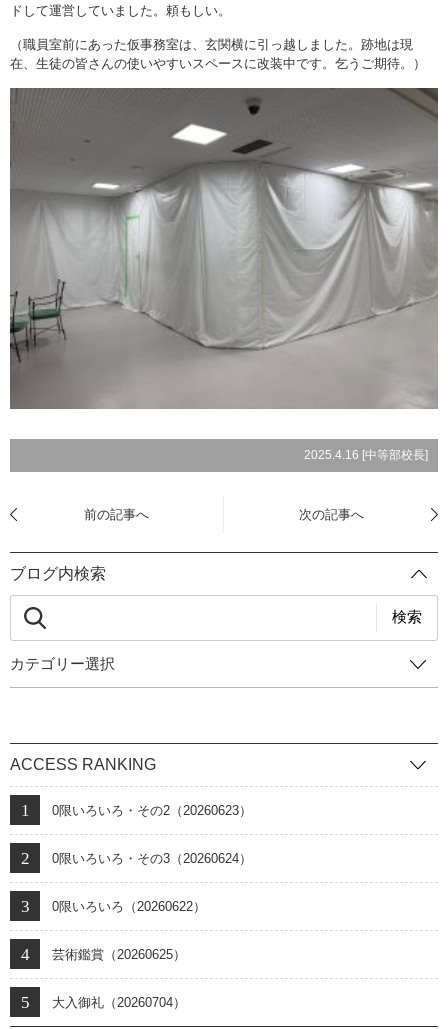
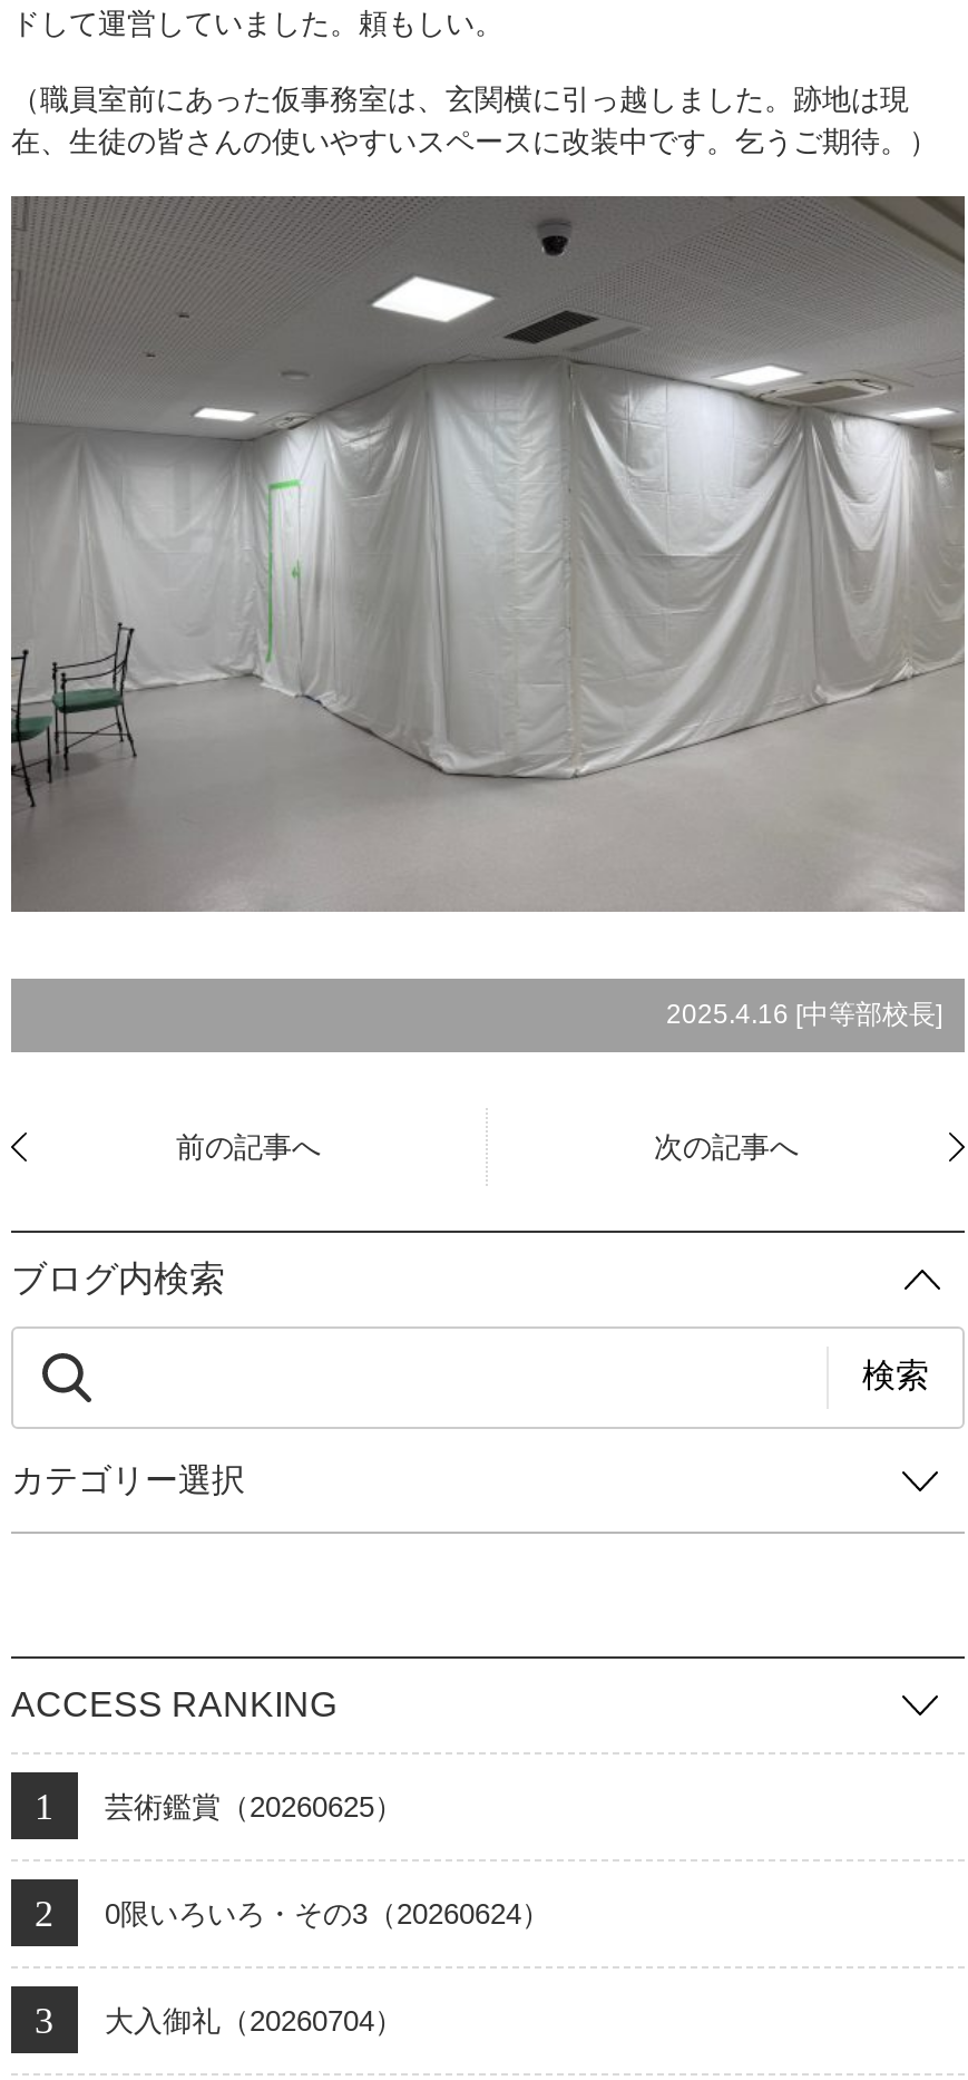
- 0限いろいろ・その2（20260623）
+ 芸術鑑賞（20260625）

- 0限いろいろ（20260622）
- 芸術鑑賞（20260625）
